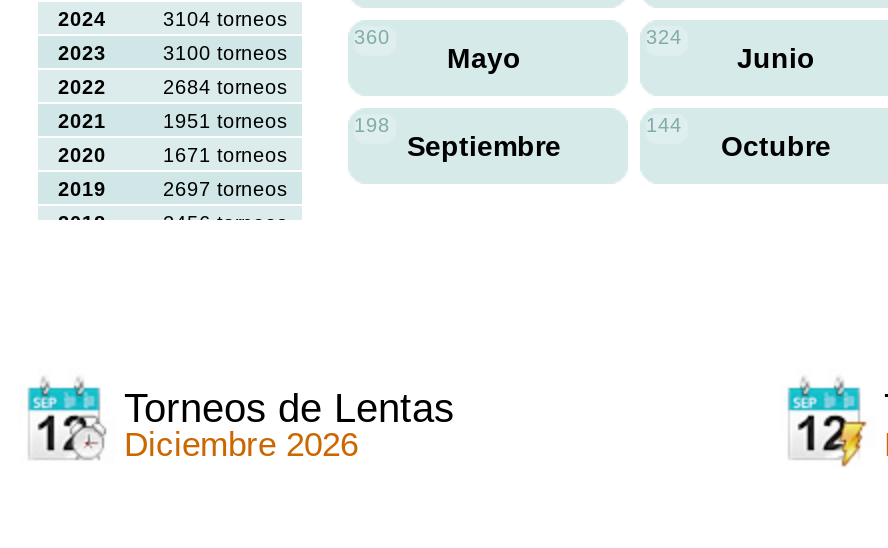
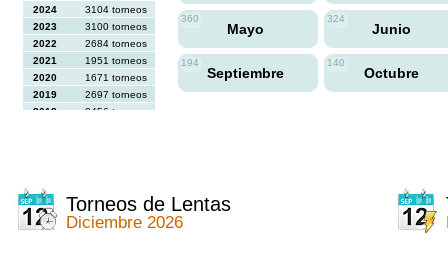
- 198
+ 194

- 144
+ 140
